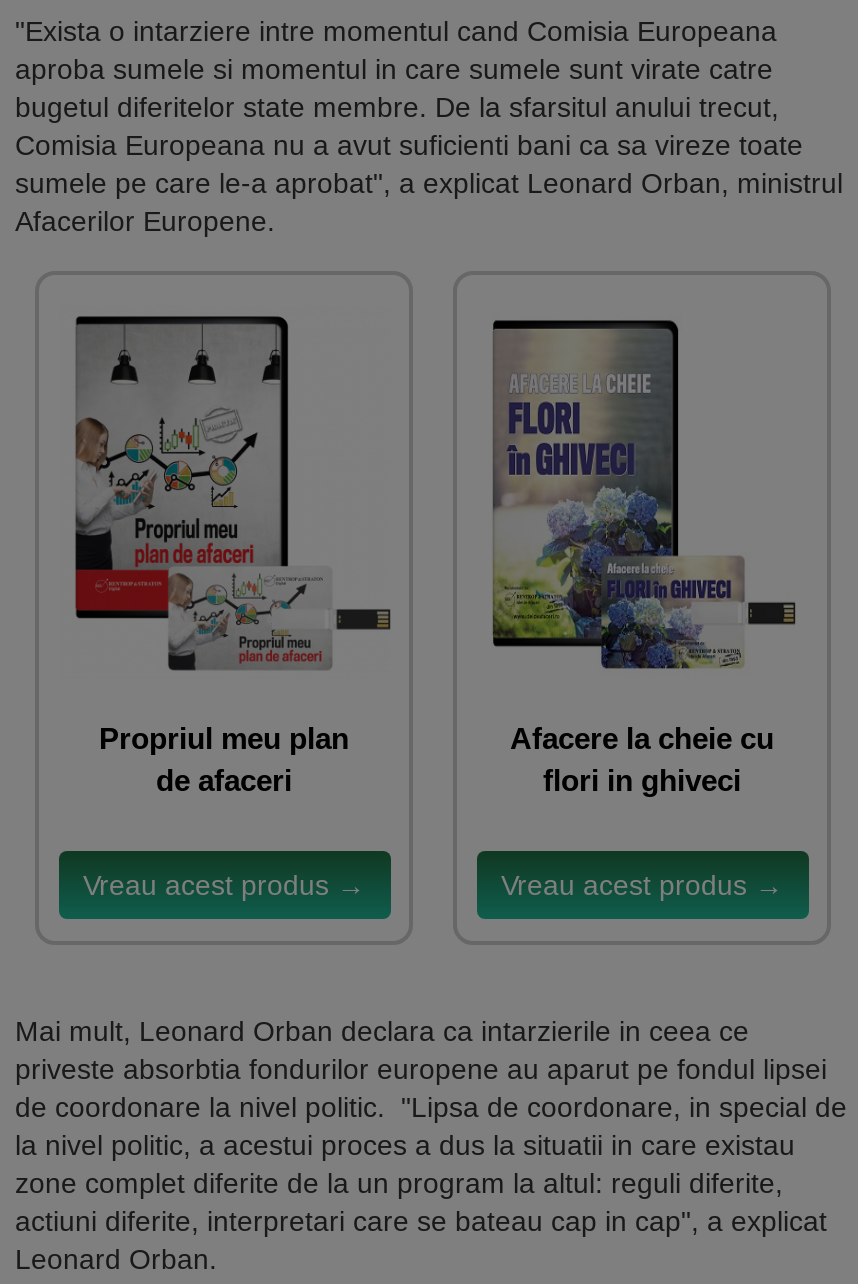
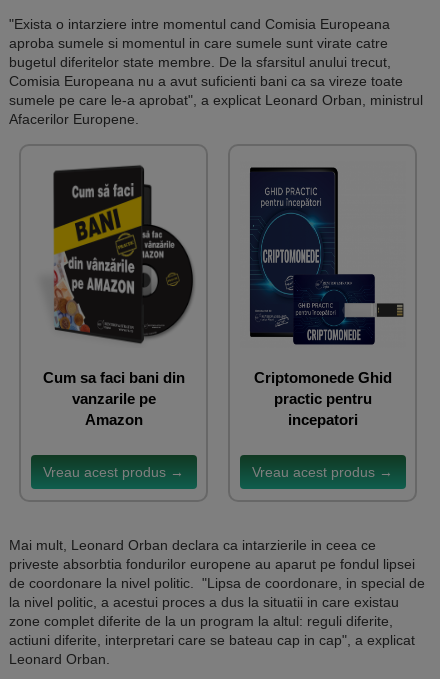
- [image]
- Propriul meu plan
- de afaceri
+ [image]
+ Cum sa faci bani din
+ vanzarile pe
+ Amazon

- [image]
- Afacere la cheie cu
- flori in ghiveci
+ [image]
+ Criptomonede Ghid
+ practic pentru
+ incepatori
